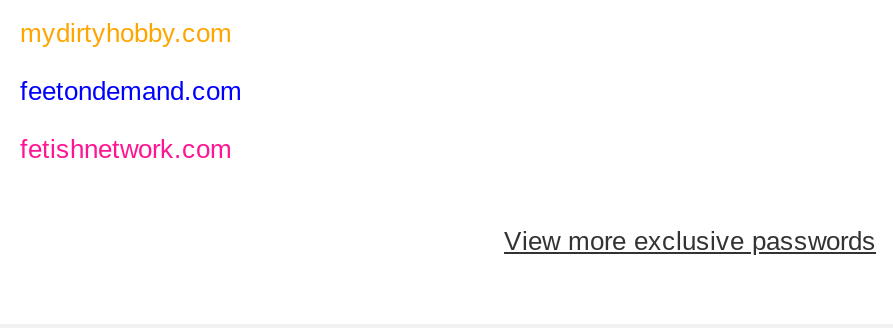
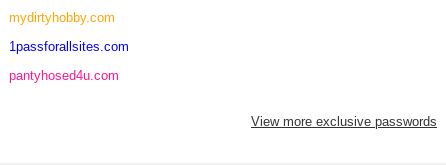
- feetondemand.com
+ 1passforallsites.com

- fetishnetwork.com
+ pantyhosed4u.com
